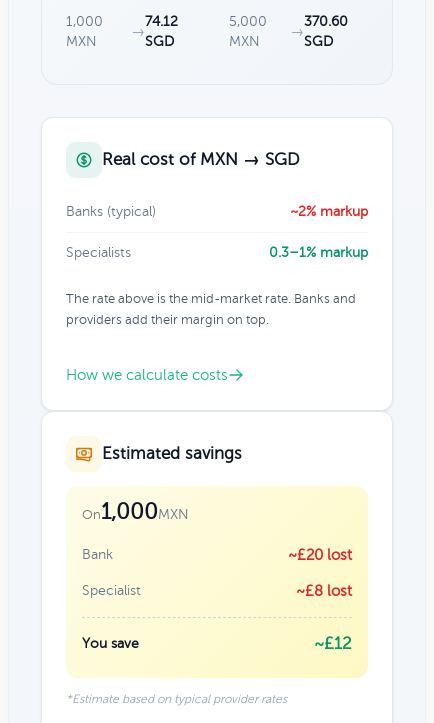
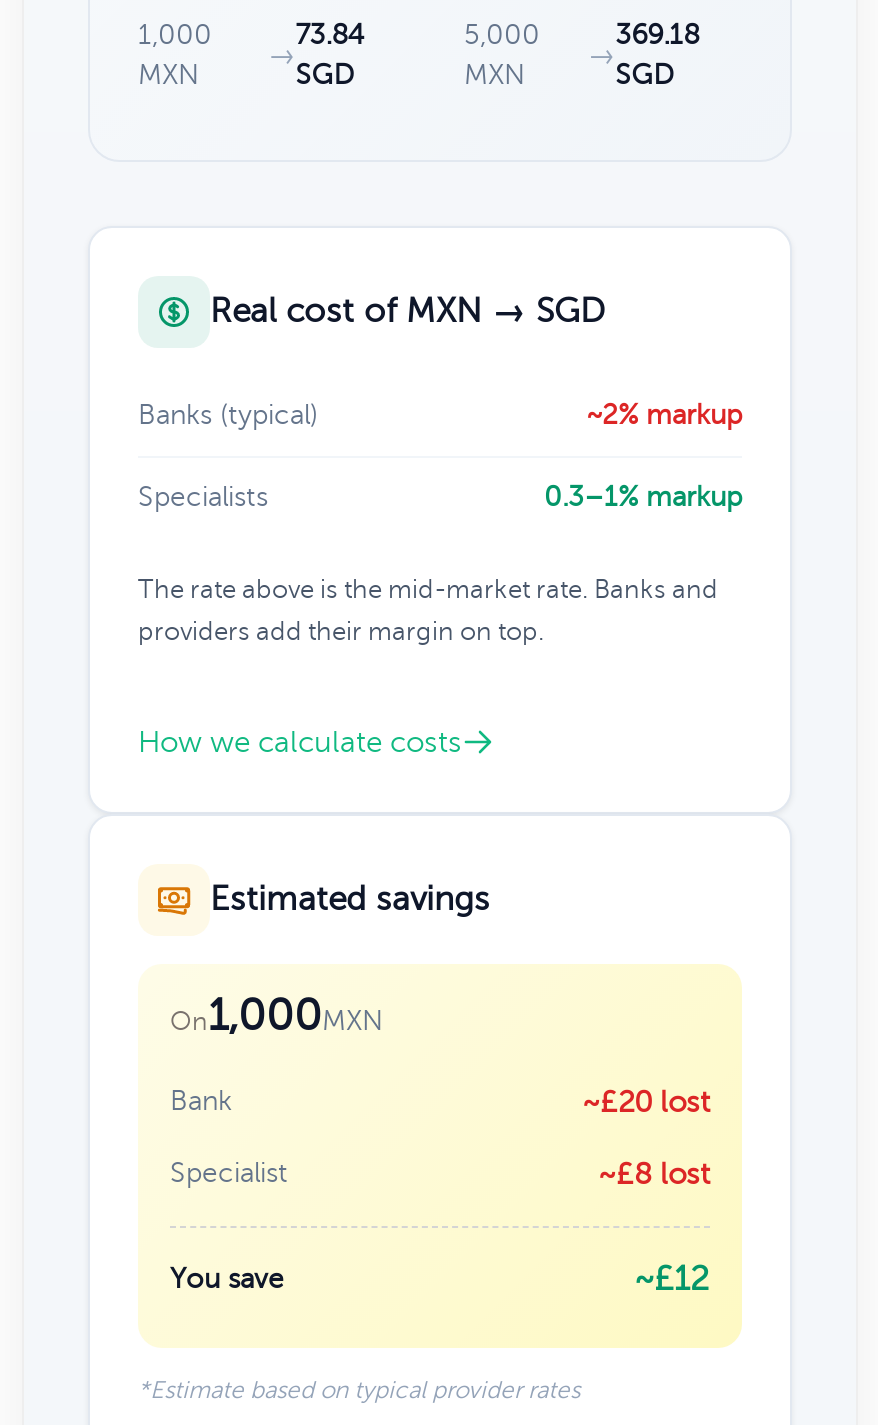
- 74.12
+ 73.84

- 370.60
+ 369.18
